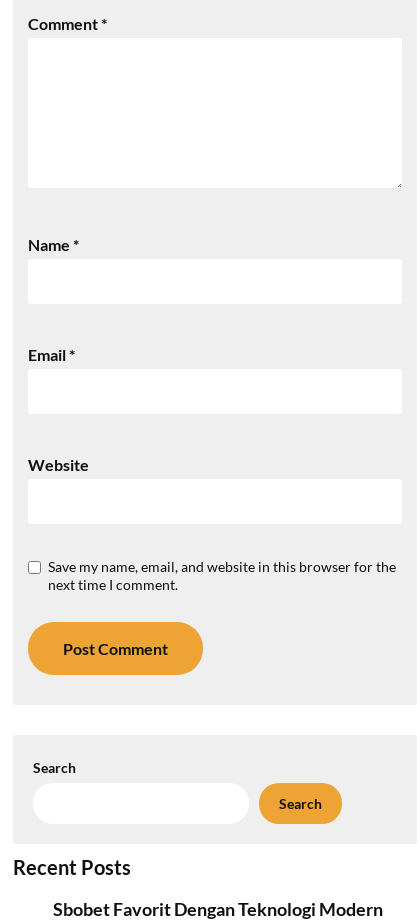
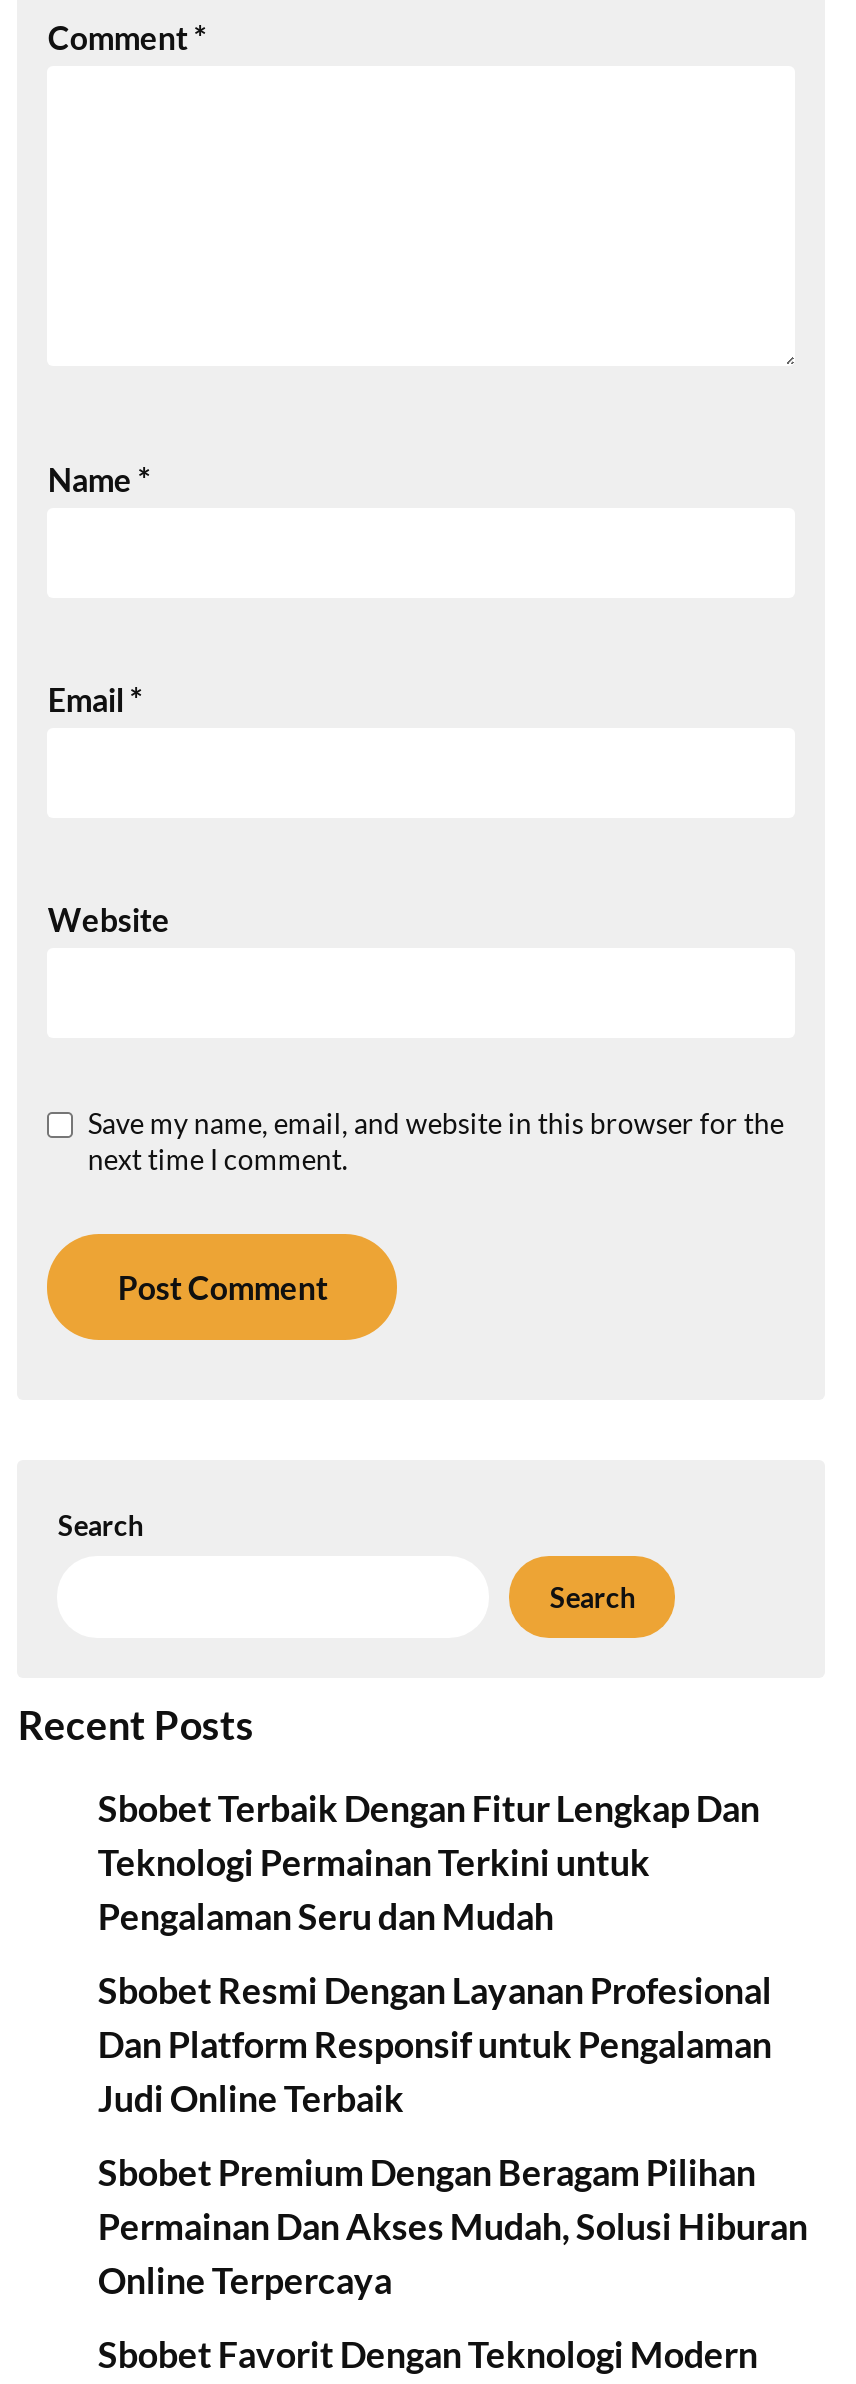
+ Sbobet Terbaik Dengan Fitur Lengkap Dan
+ Teknologi Permainan Terkini untuk
+ Pengalaman Seru dan Mudah
+ Sbobet Resmi Dengan Layanan Profesional
+ Dan Platform Responsif untuk Pengalaman
+ Judi Online Terbaik
+ Sbobet Premium Dengan Beragam Pilihan
+ Permainan Dan Akses Mudah, Solusi Hiburan
+ Online Terpercaya
